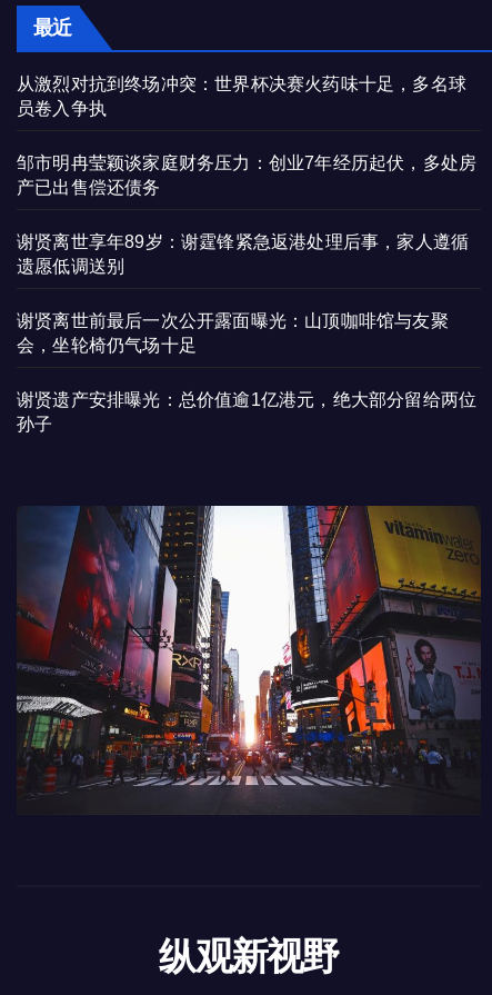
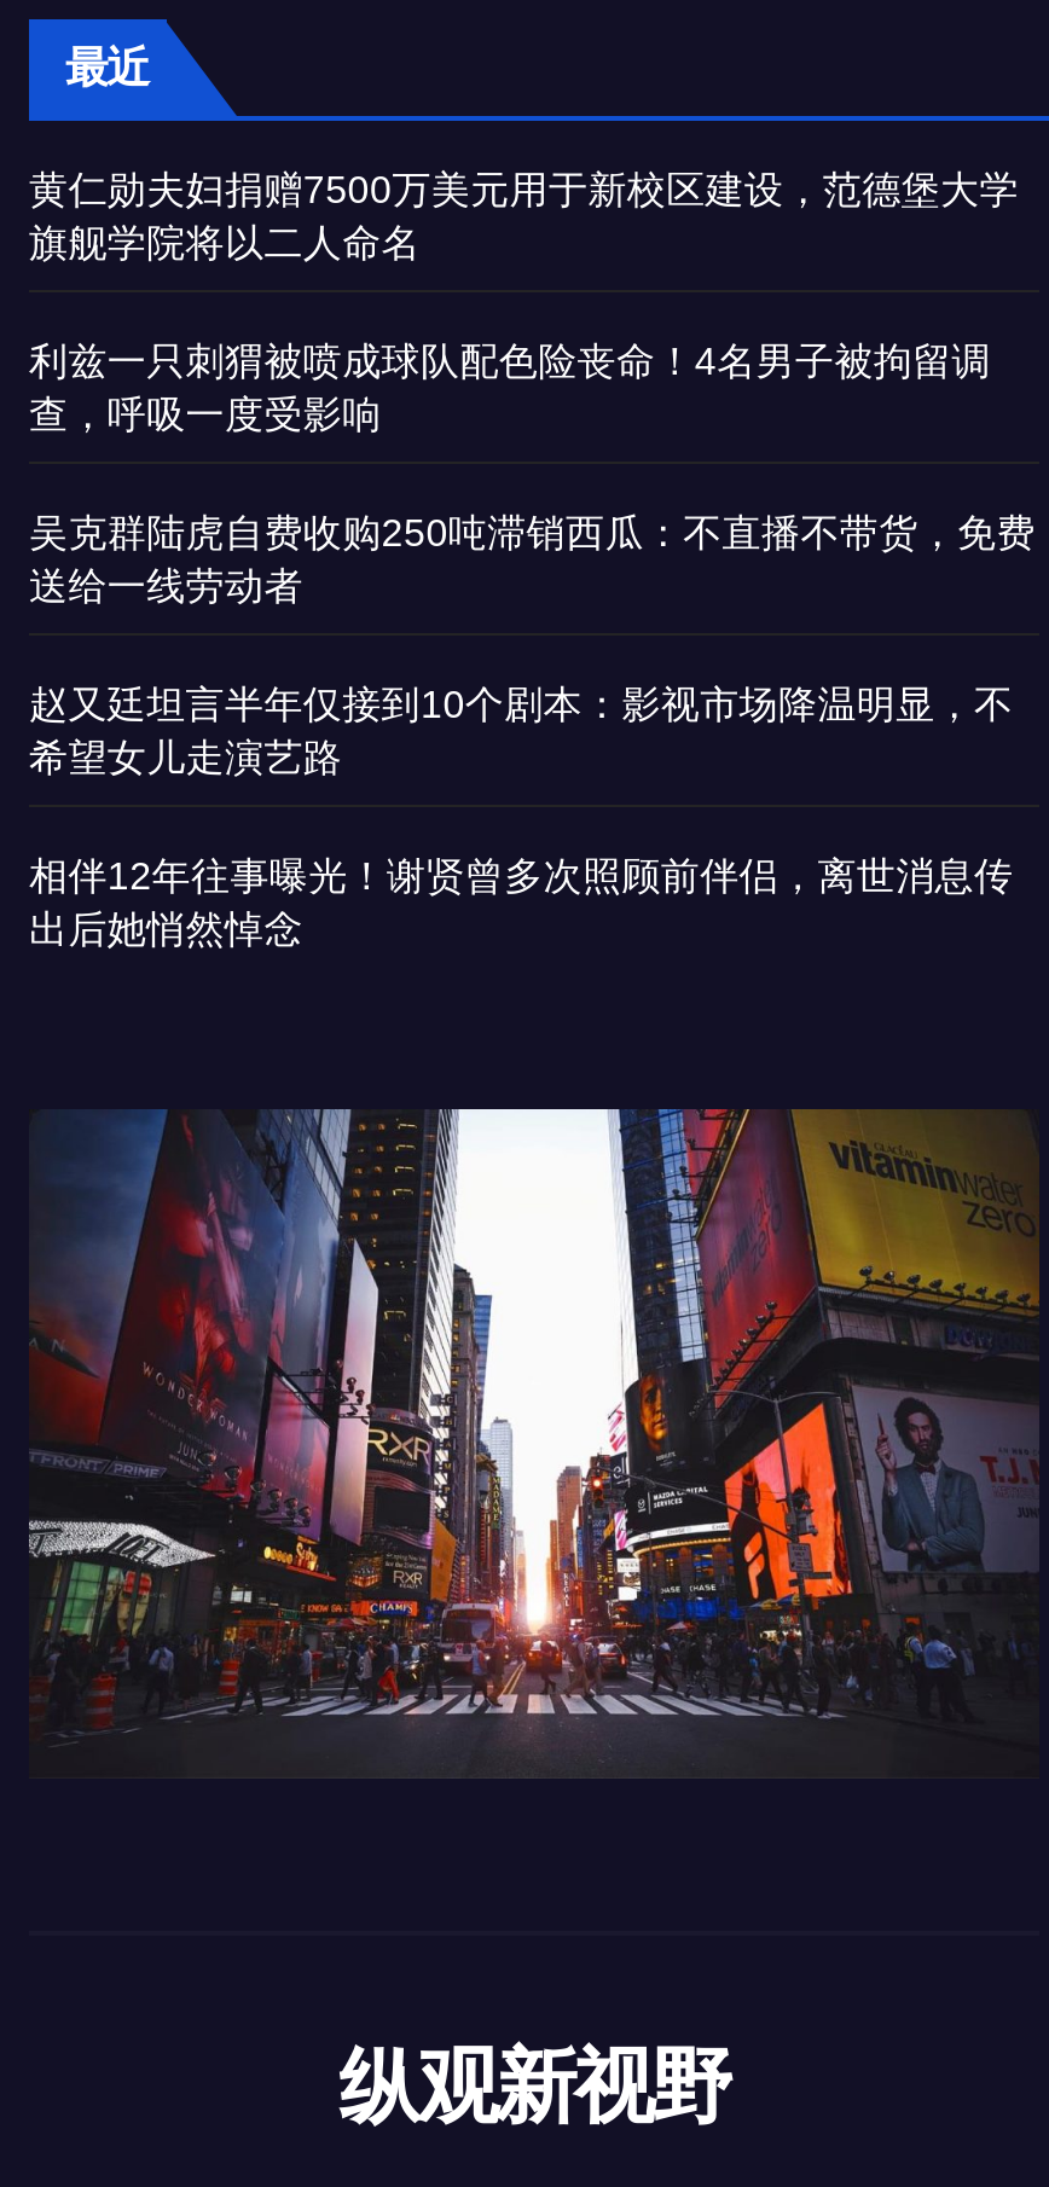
- 从激烈对抗到终场冲突：世界杯决赛火药味十足，多名球
- 员卷入争执
+ 黄仁勋夫妇捐赠7500万美元用于新校区建设，范德堡大学
+ 旗舰学院将以二人命名

- 邹市明冉莹颖谈家庭财务压力：创业7年经历起伏，多处房
- 产已出售偿还债务
+ 利兹一只刺猬被喷成球队配色险丧命！4名男子被拘留调
+ 查，呼吸一度受影响

- 谢贤离世享年89岁：谢霆锋紧急返港处理后事，家人遵循
- 遗愿低调送别
+ 吴克群陆虎自费收购250吨滞销西瓜：不直播不带货，免费
+ 送给一线劳动者

- 谢贤离世前最后一次公开露面曝光：山顶咖啡馆与友聚
- 会，坐轮椅仍气场十足
+ 赵又廷坦言半年仅接到10个剧本：影视市场降温明显，不
+ 希望女儿走演艺路

- 谢贤遗产安排曝光：总价值逾1亿港元，绝大部分留给两位
- 孙子
+ 相伴12年往事曝光！谢贤曾多次照顾前伴侣，离世消息传
+ 出后她悄然悼念
